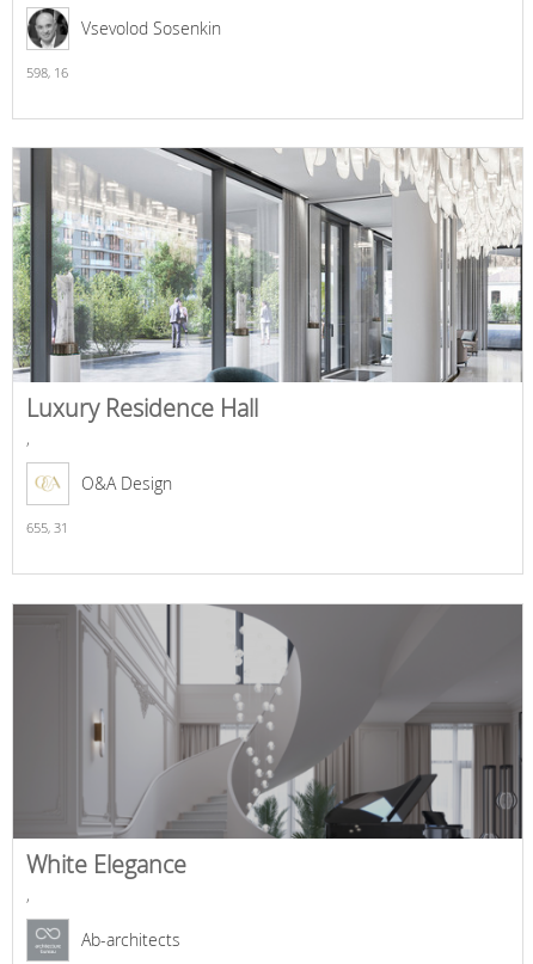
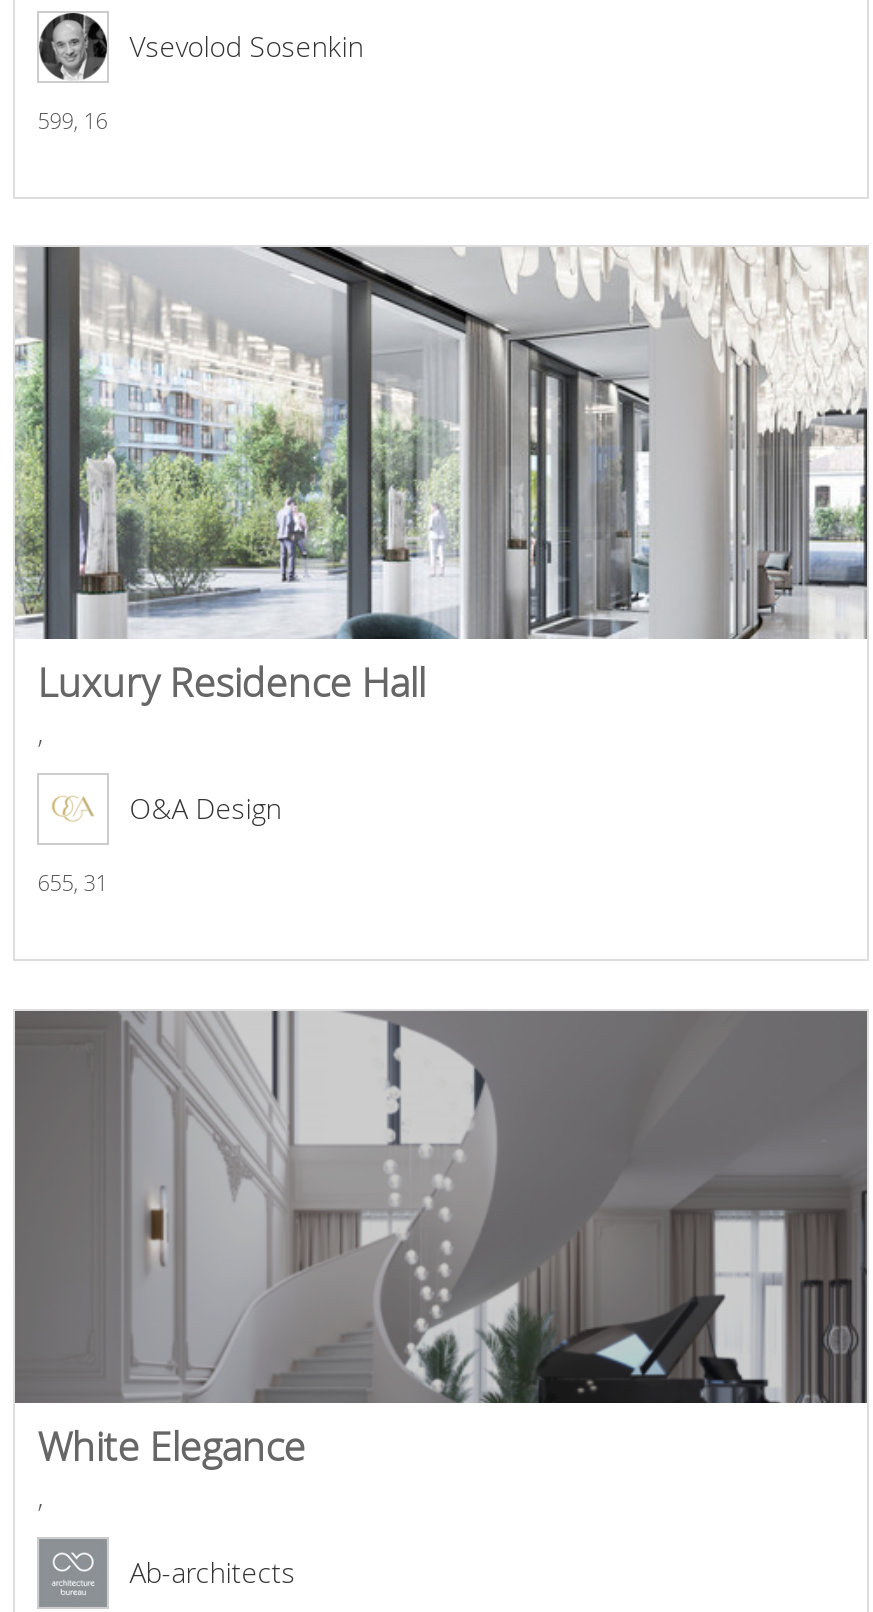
- 598, 16
+ 599, 16
